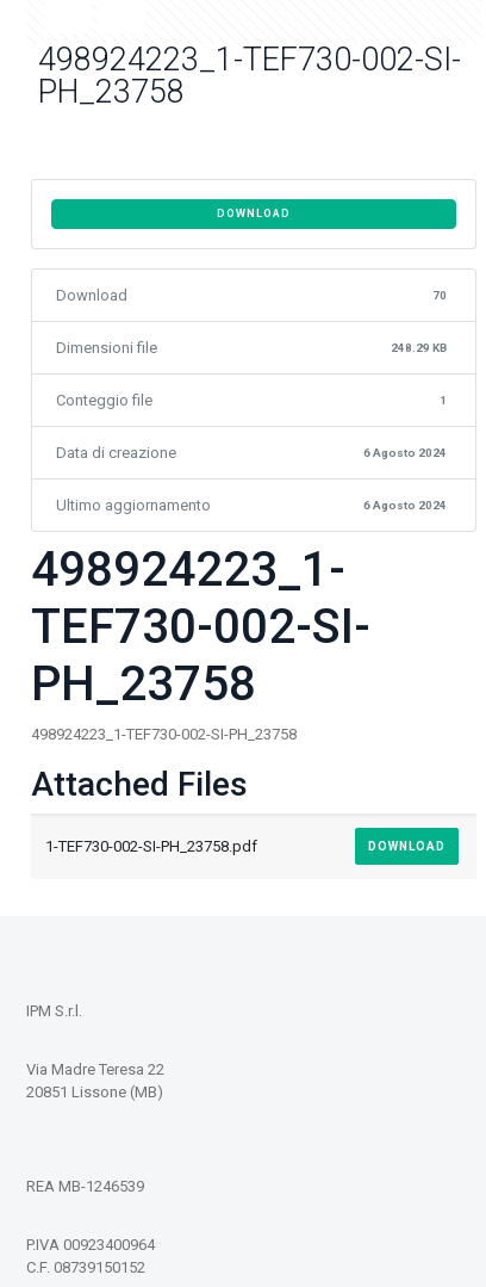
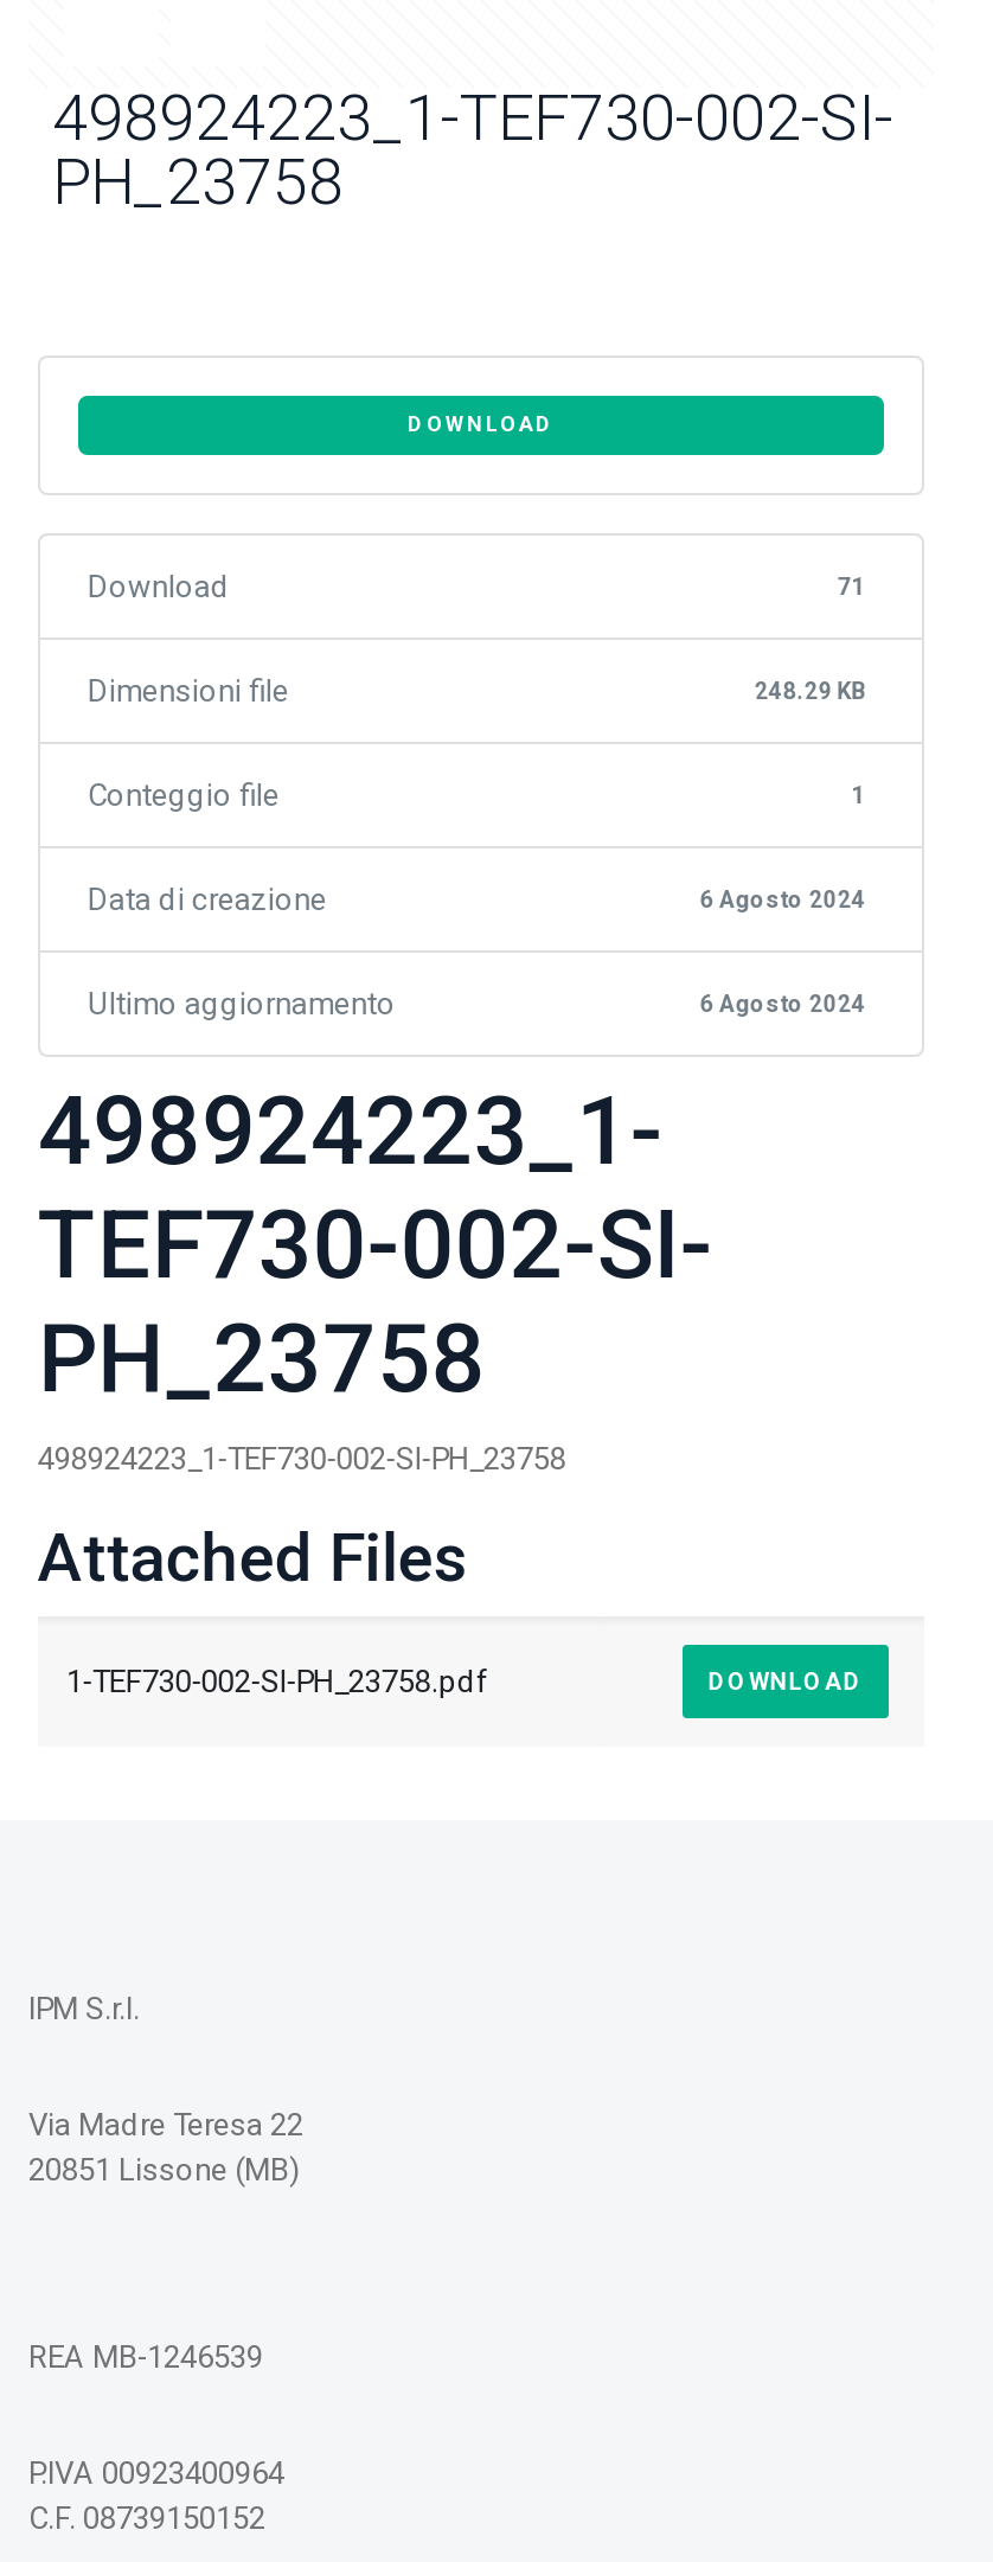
- 70
+ 71
